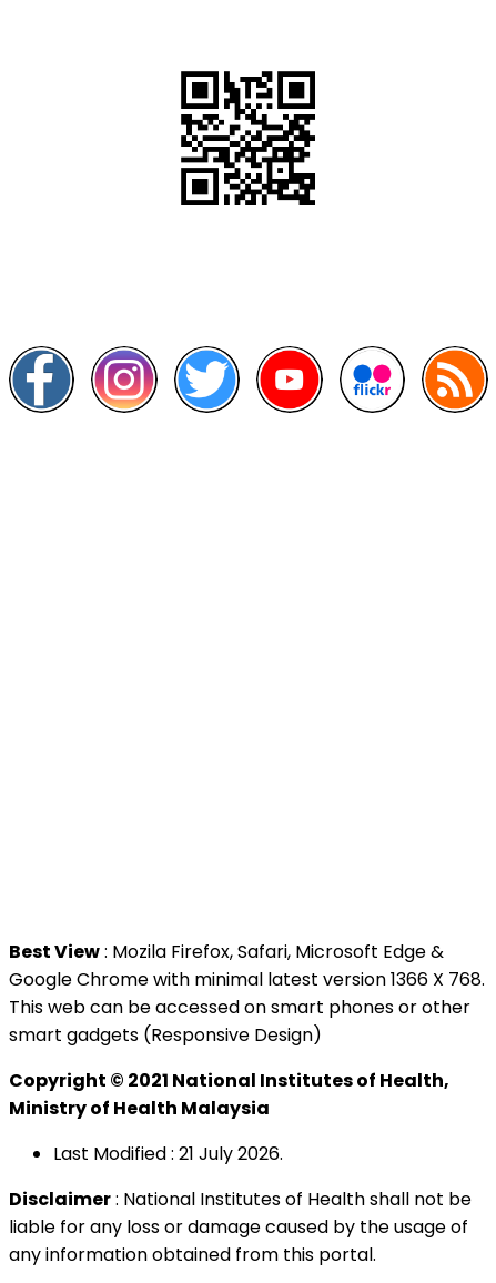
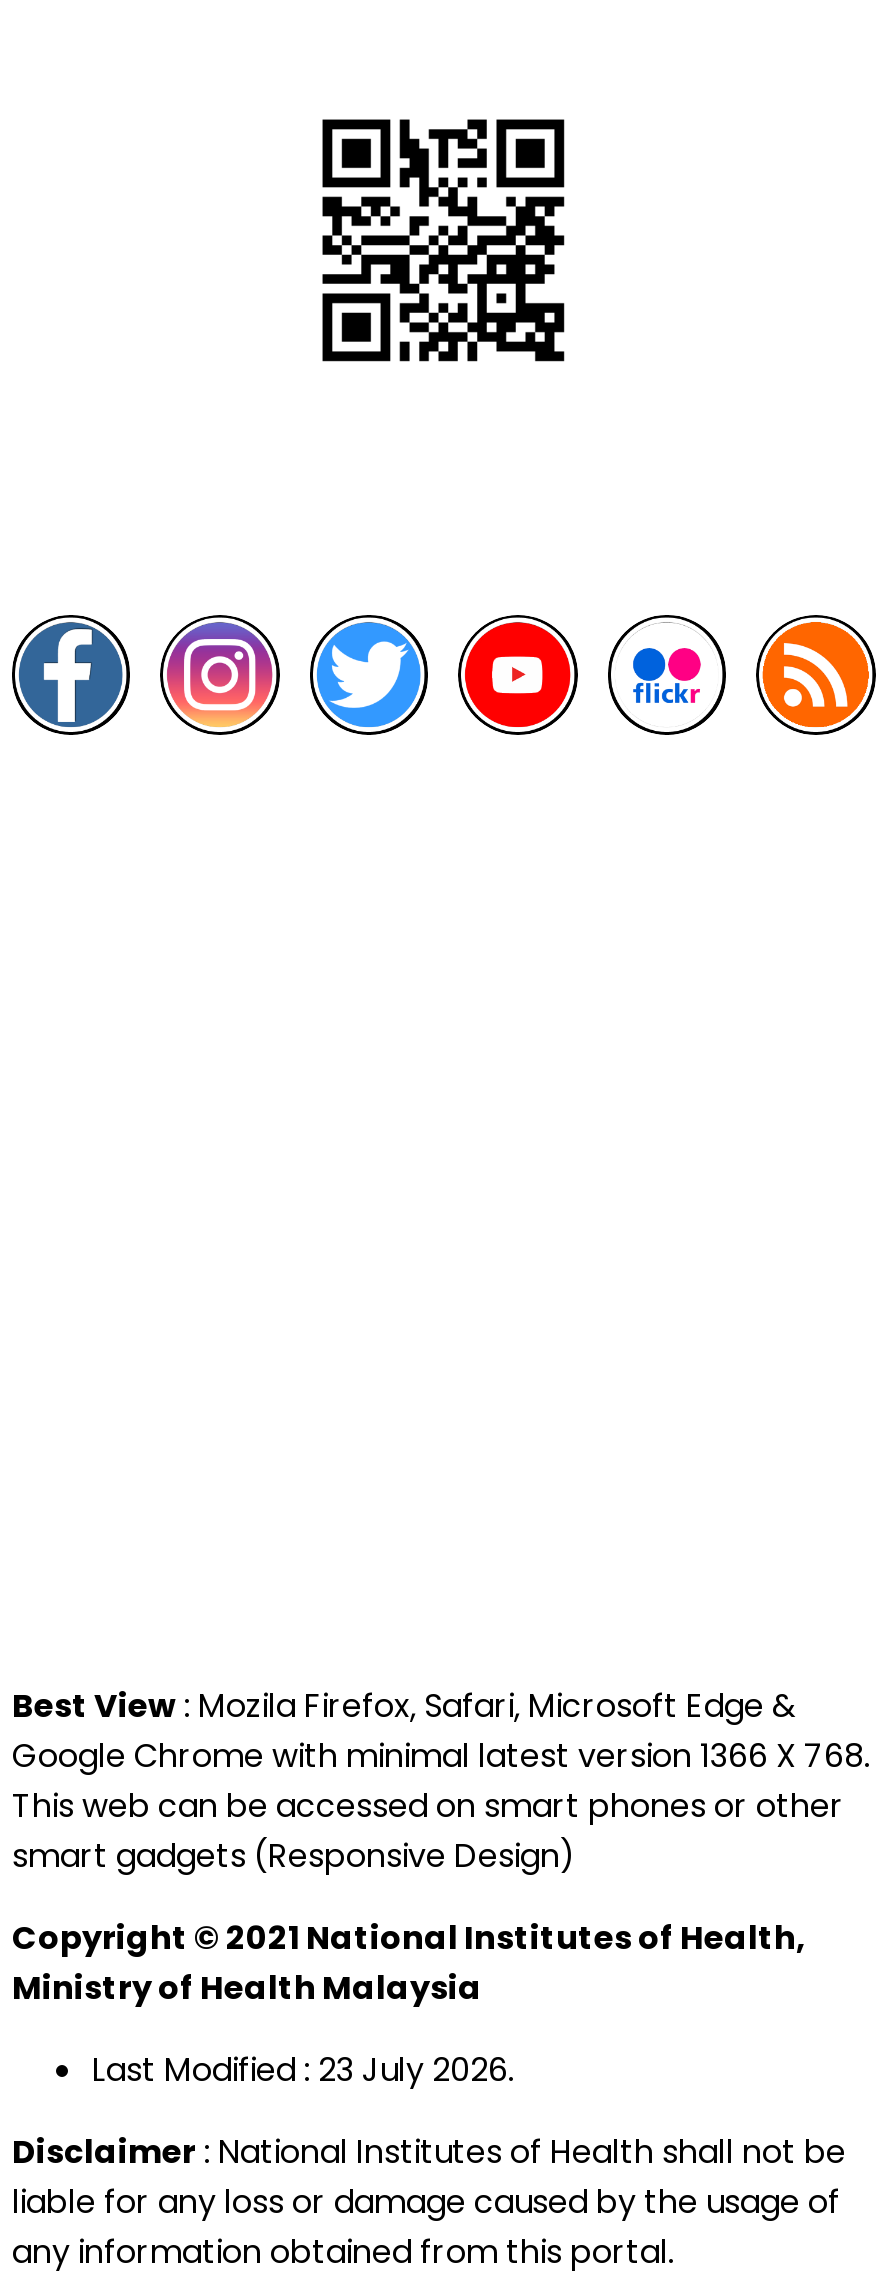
- Last Modified : 21 July 2026.
+ Last Modified : 23 July 2026.
